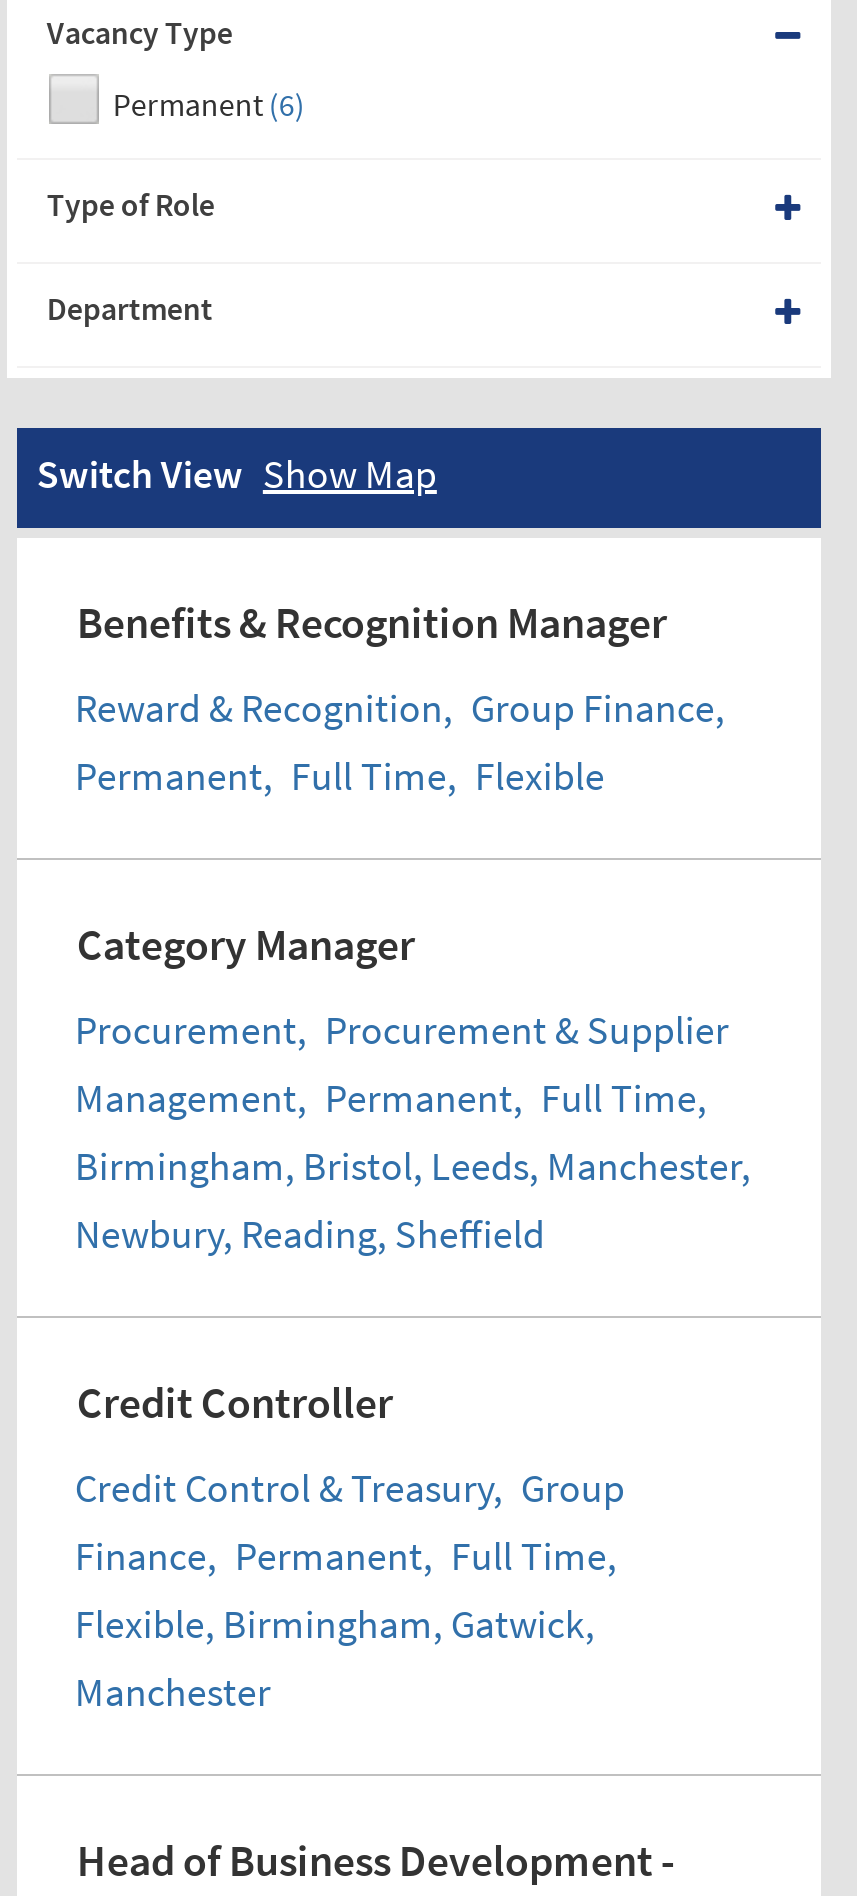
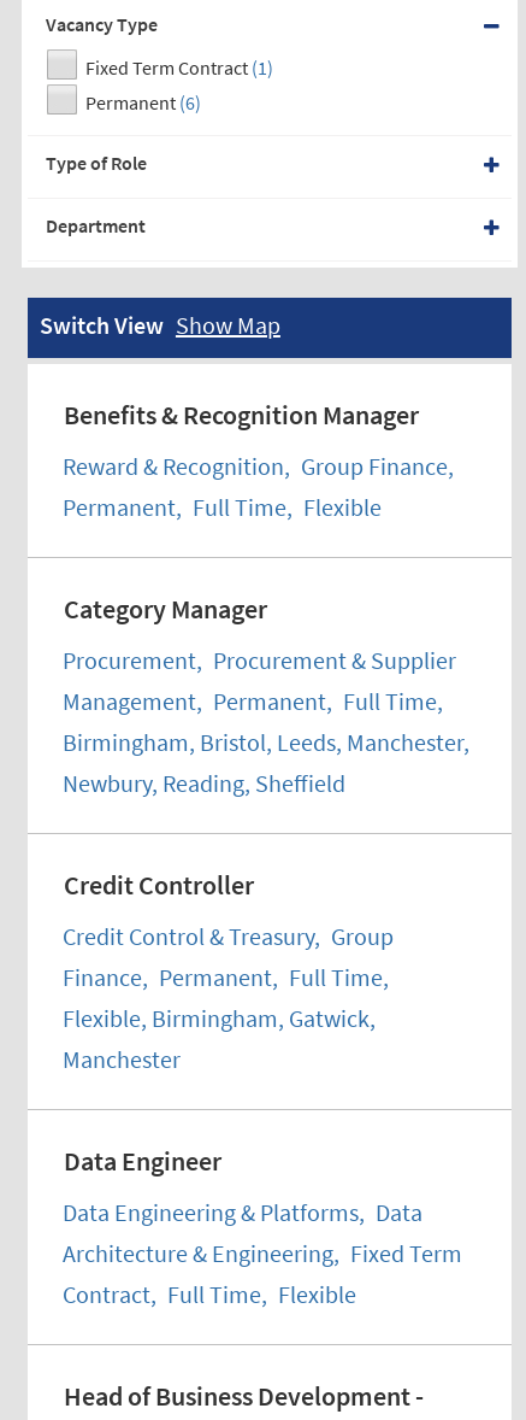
+ Fixed Term Contract (1)

+ Data Engineer
+ Data Engineering & Platforms, Data
+ Architecture & Engineering, Fixed Term
+ Contract, Full Time, Flexible
